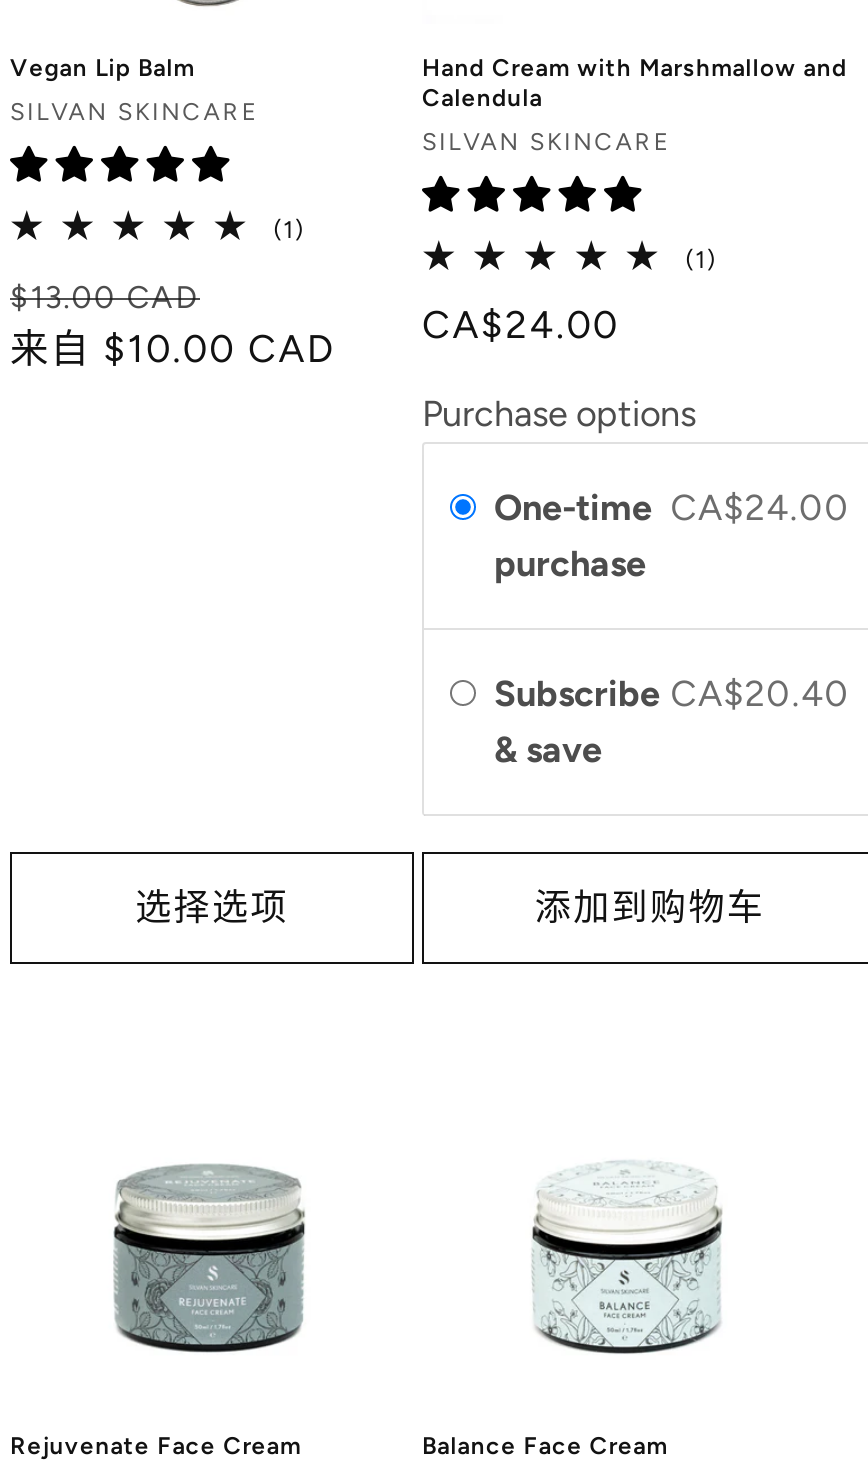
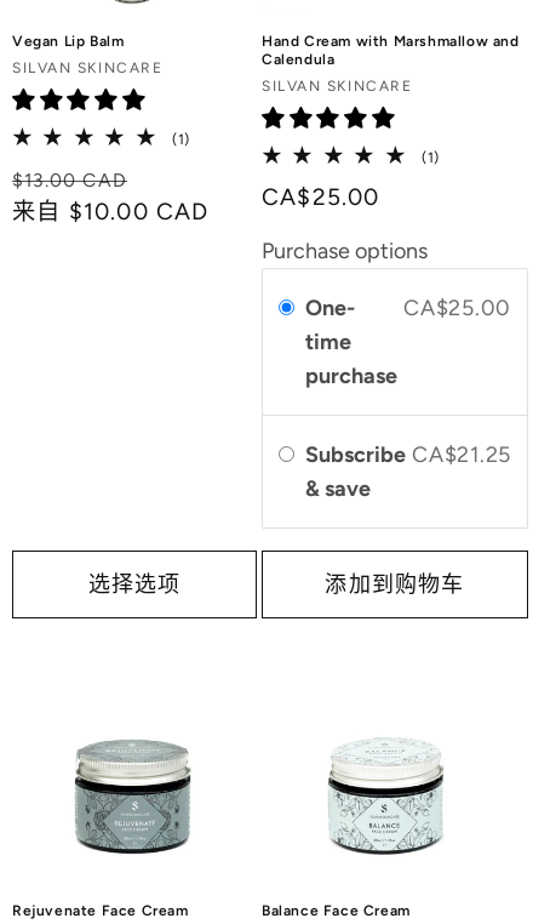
- CA$24.00
+ CA$25.00

- CA$24.00
+ CA$25.00

- Subscribe CA$20.40
+ Subscribe CA$21.25
